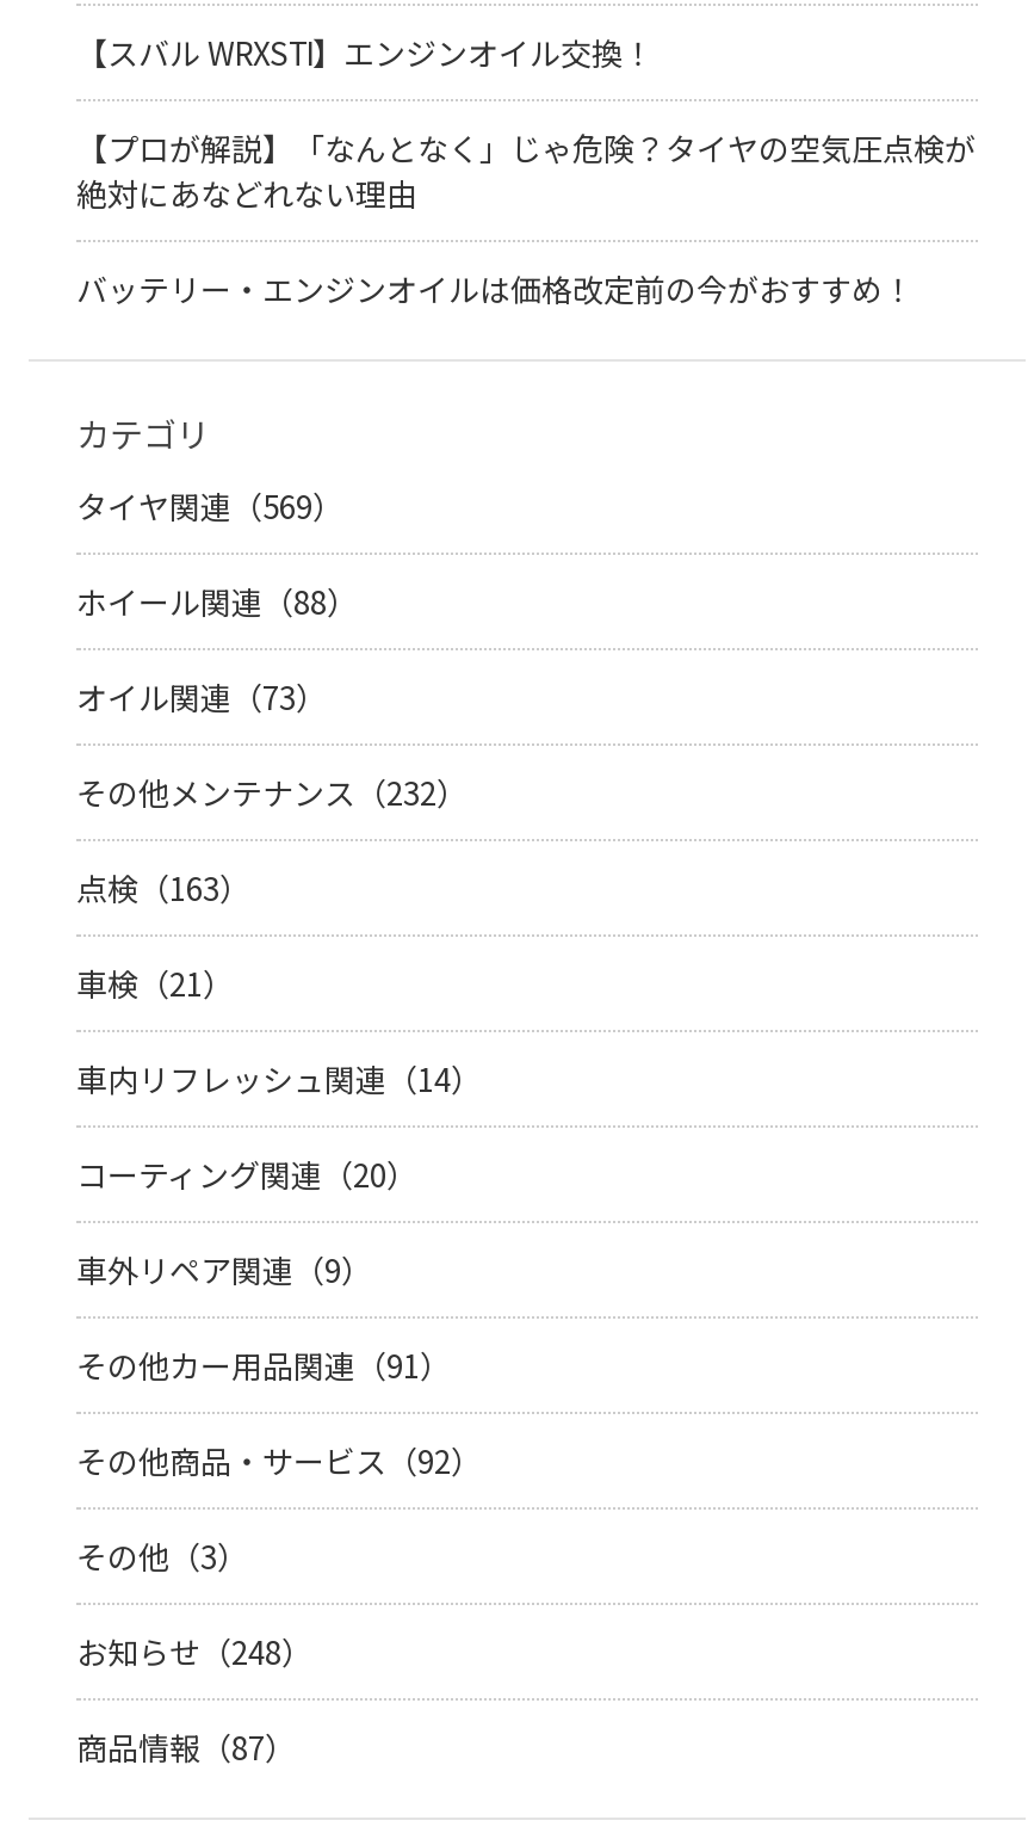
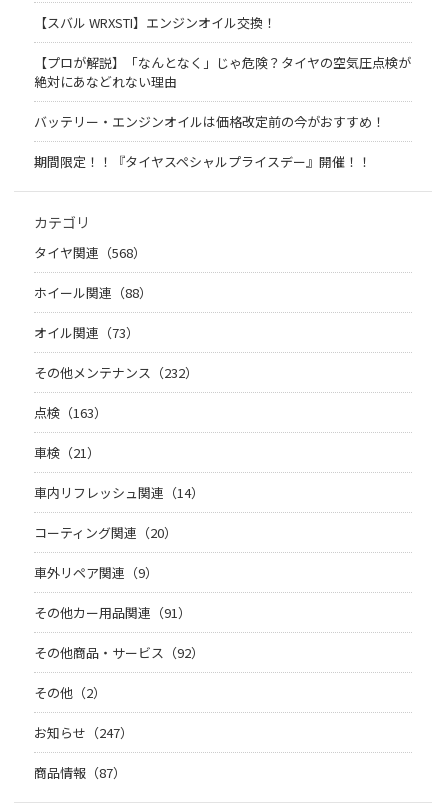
+ 期間限定！！『タイヤスペシャルプライスデー』開催！！

- タイヤ関連（569）
+ タイヤ関連（568）

- その他（3）
+ その他（2）

- お知らせ（248）
+ お知らせ（247）
